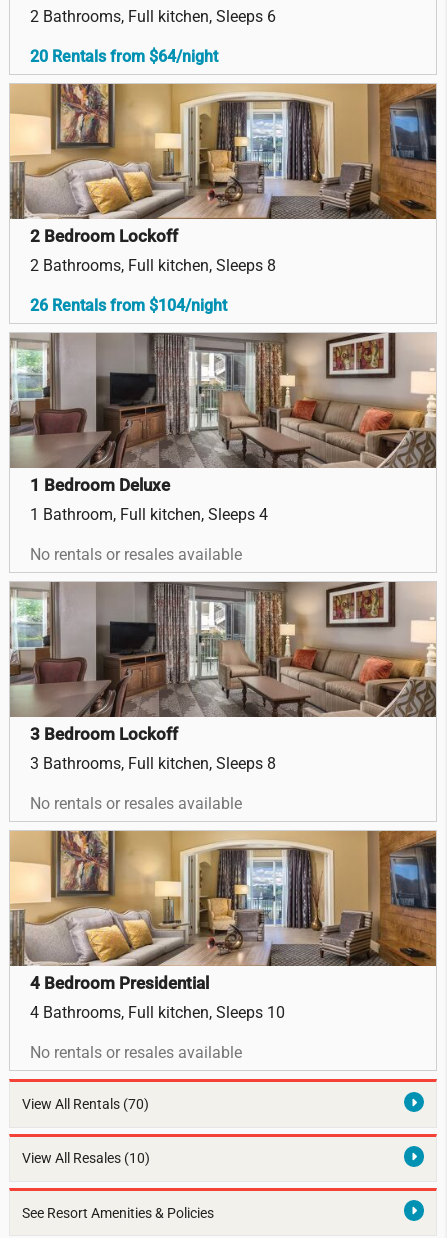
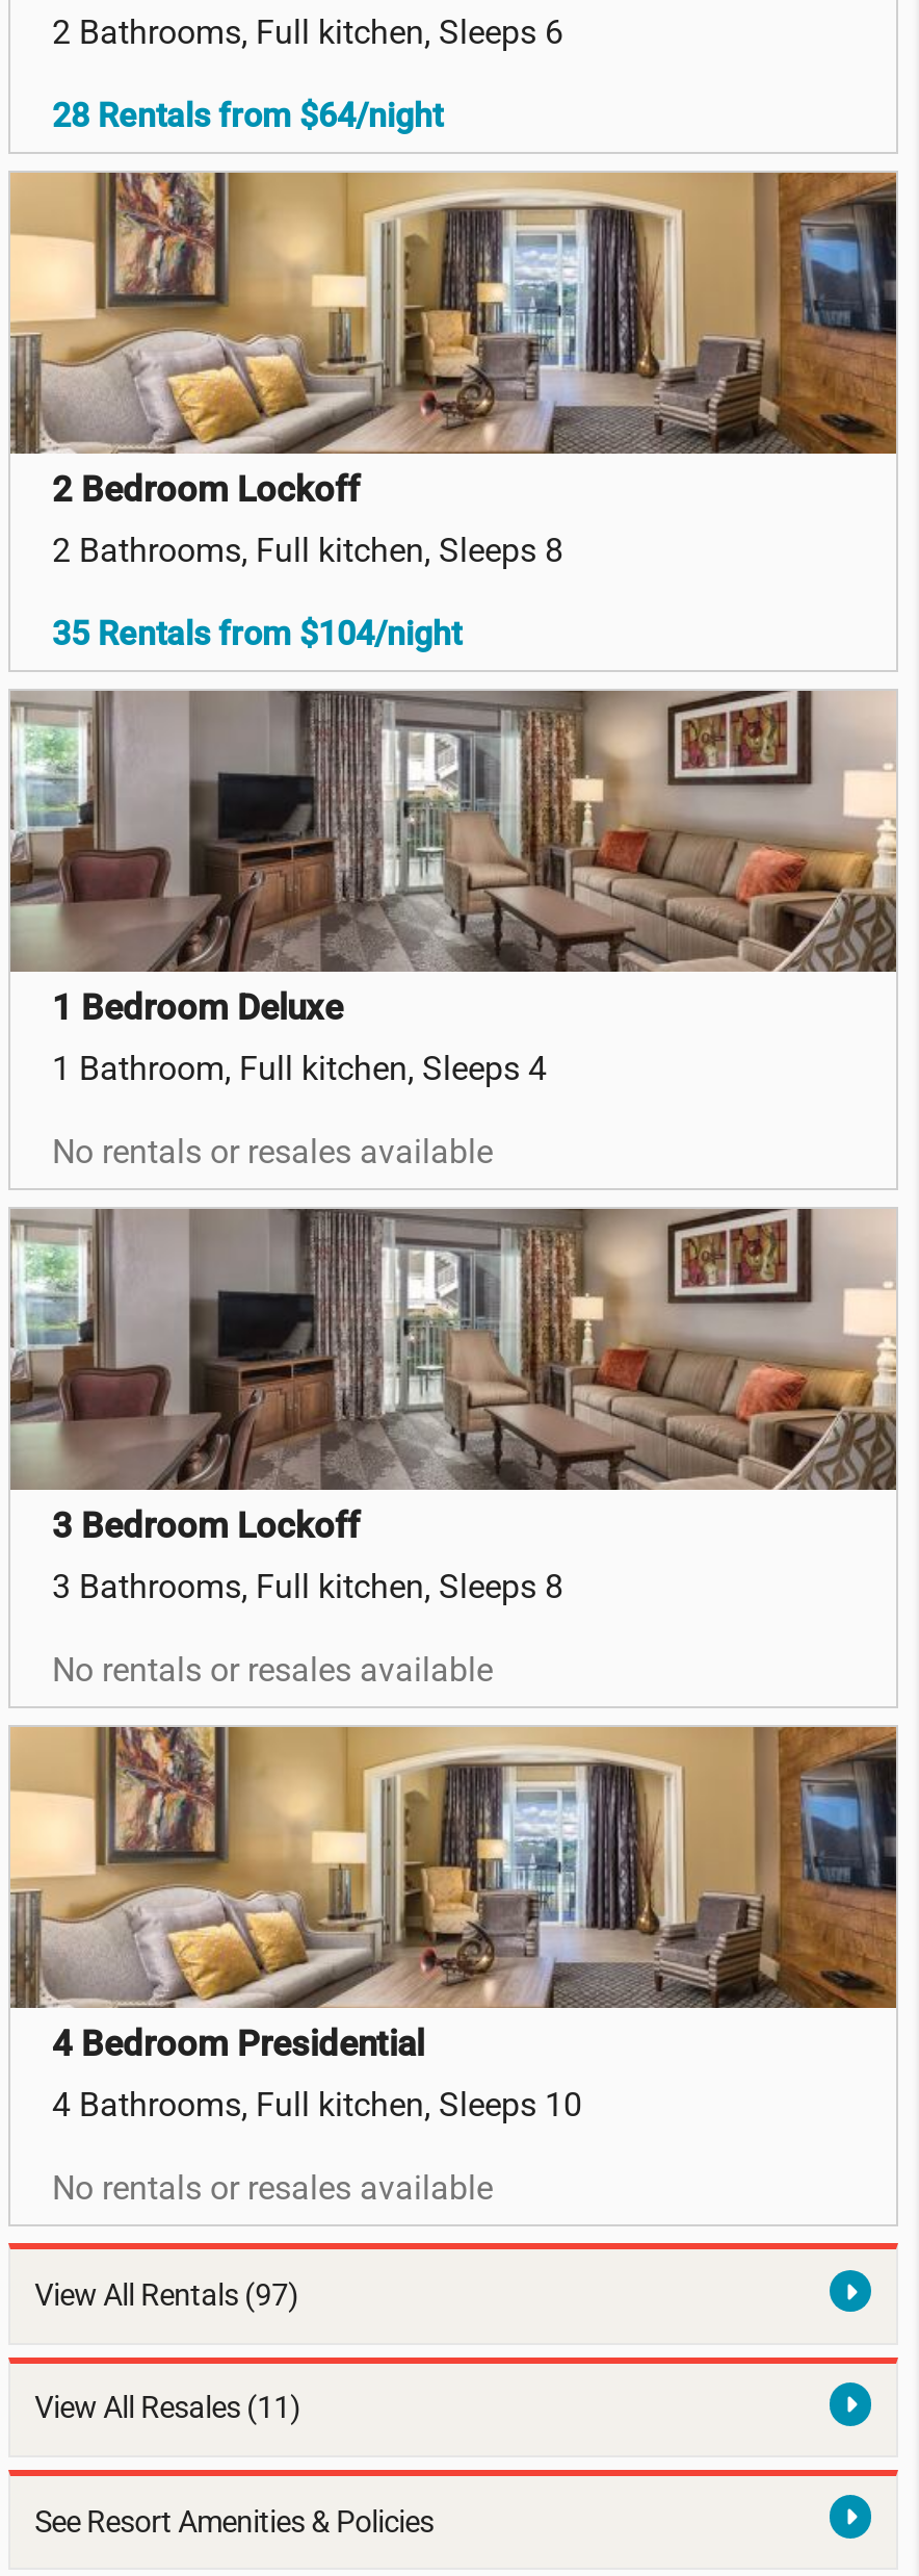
- 20 Rentals from $64/night
+ 28 Rentals from $64/night

- 26 Rentals from $104/night
+ 35 Rentals from $104/night

- View All Rentals (70)
+ View All Rentals (97)

- View All Resales (10)
+ View All Resales (11)
